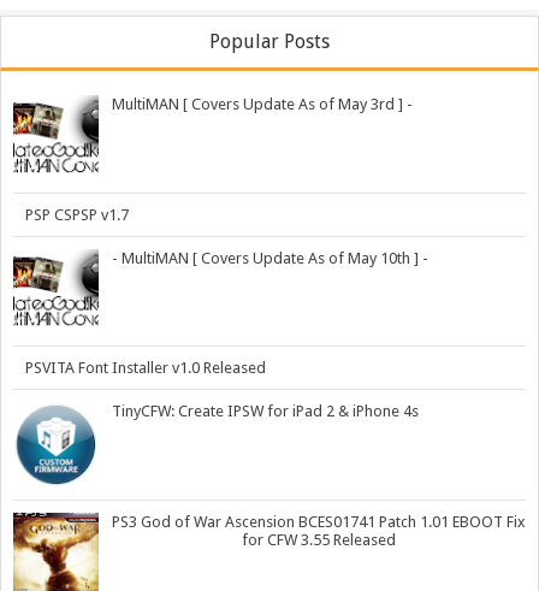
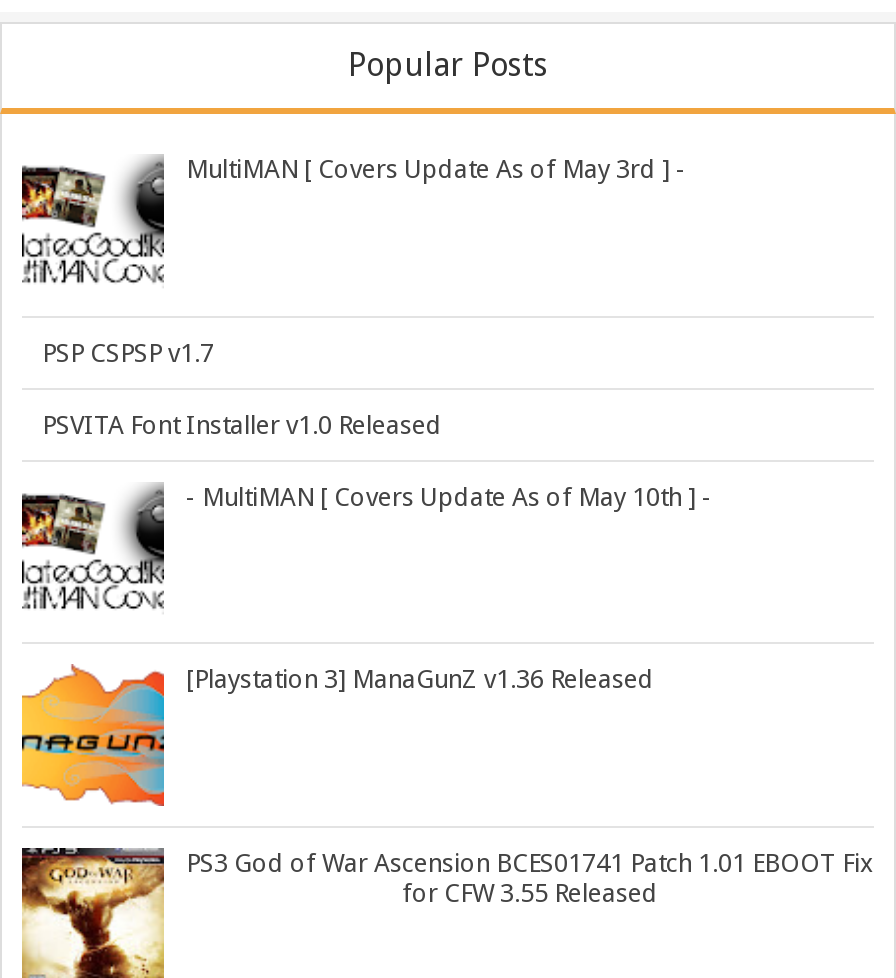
moved down: [image] | - MultiMAN [ Covers Update As of May 10th ] -

moved up: PSVITA Font Installer v1.0 Released

- [image]
+ [image]

- TinyCFW: Create IPSW for iPad 2 & iPhone 4s
+ [Playstation 3] ManaGunZ v1.36 Released
